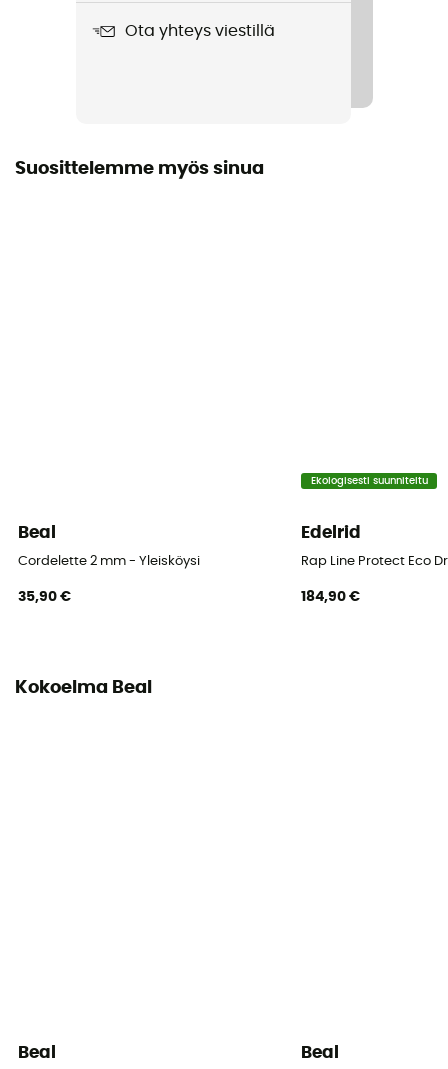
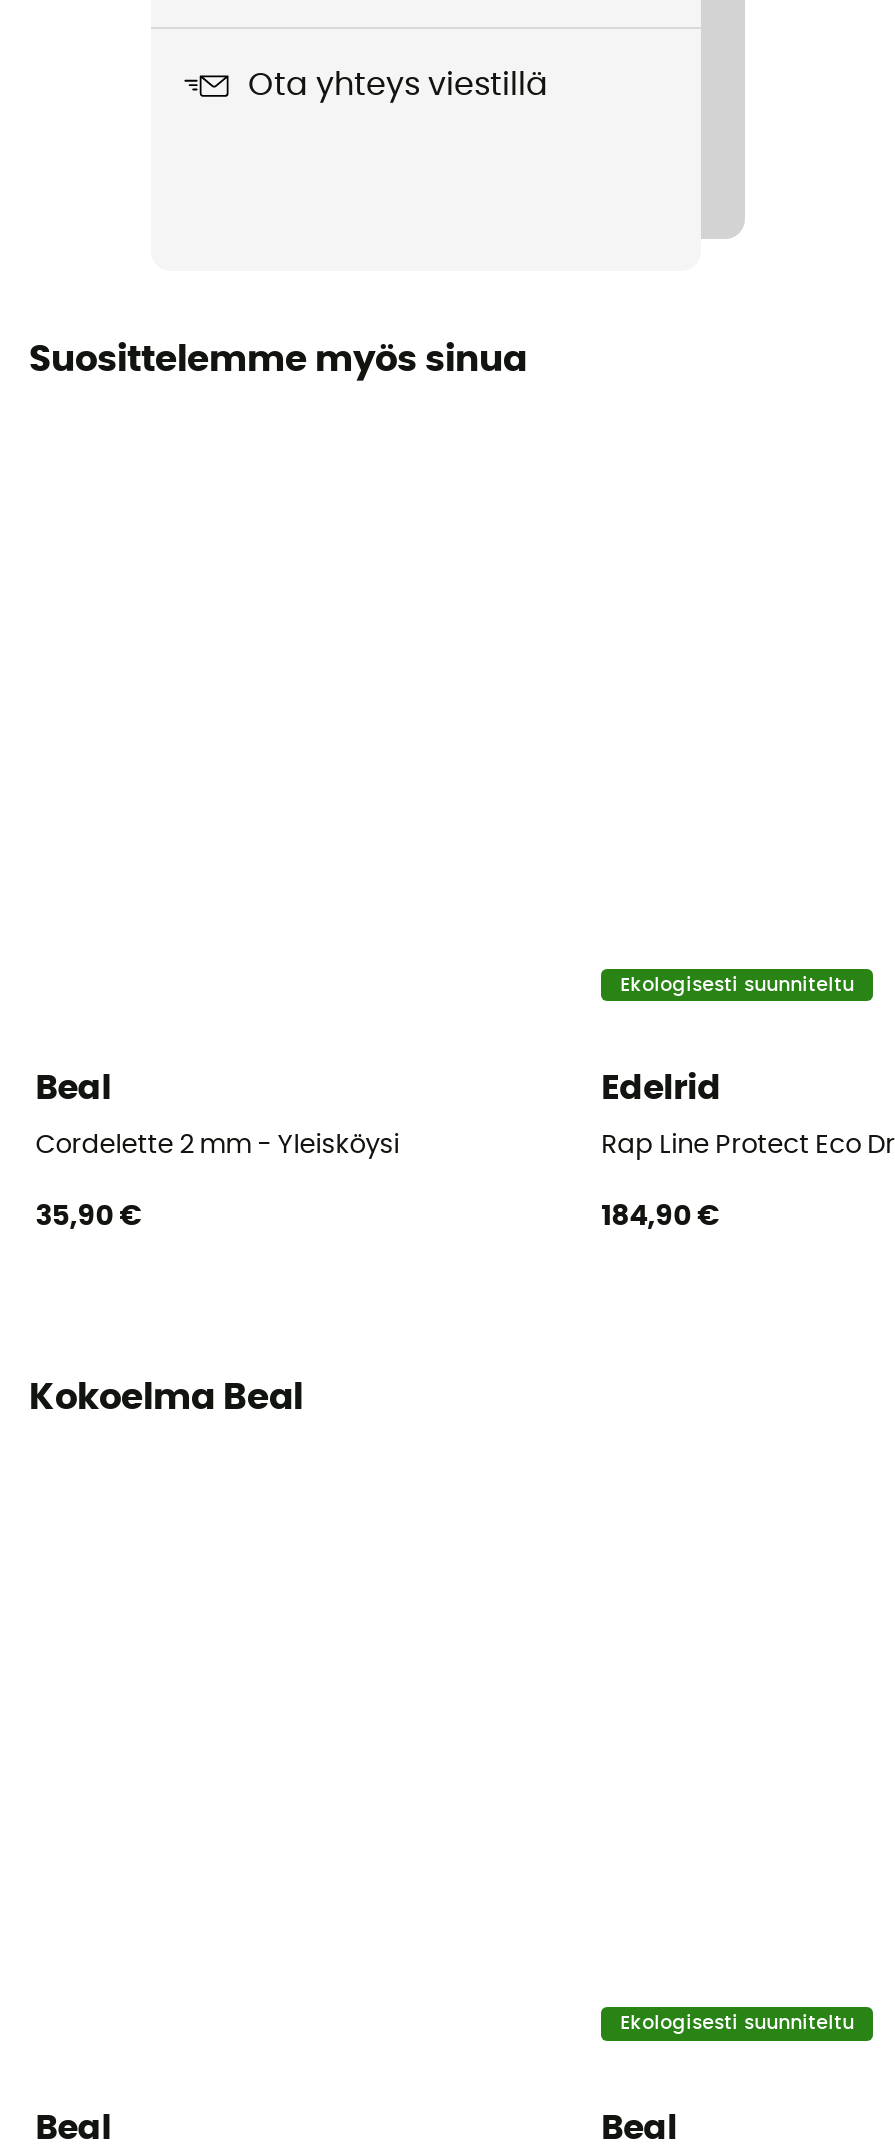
+ Ekologisesti suunniteltu
